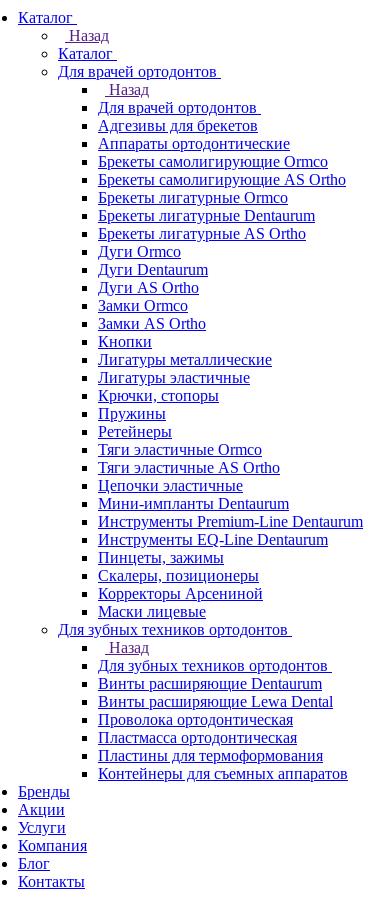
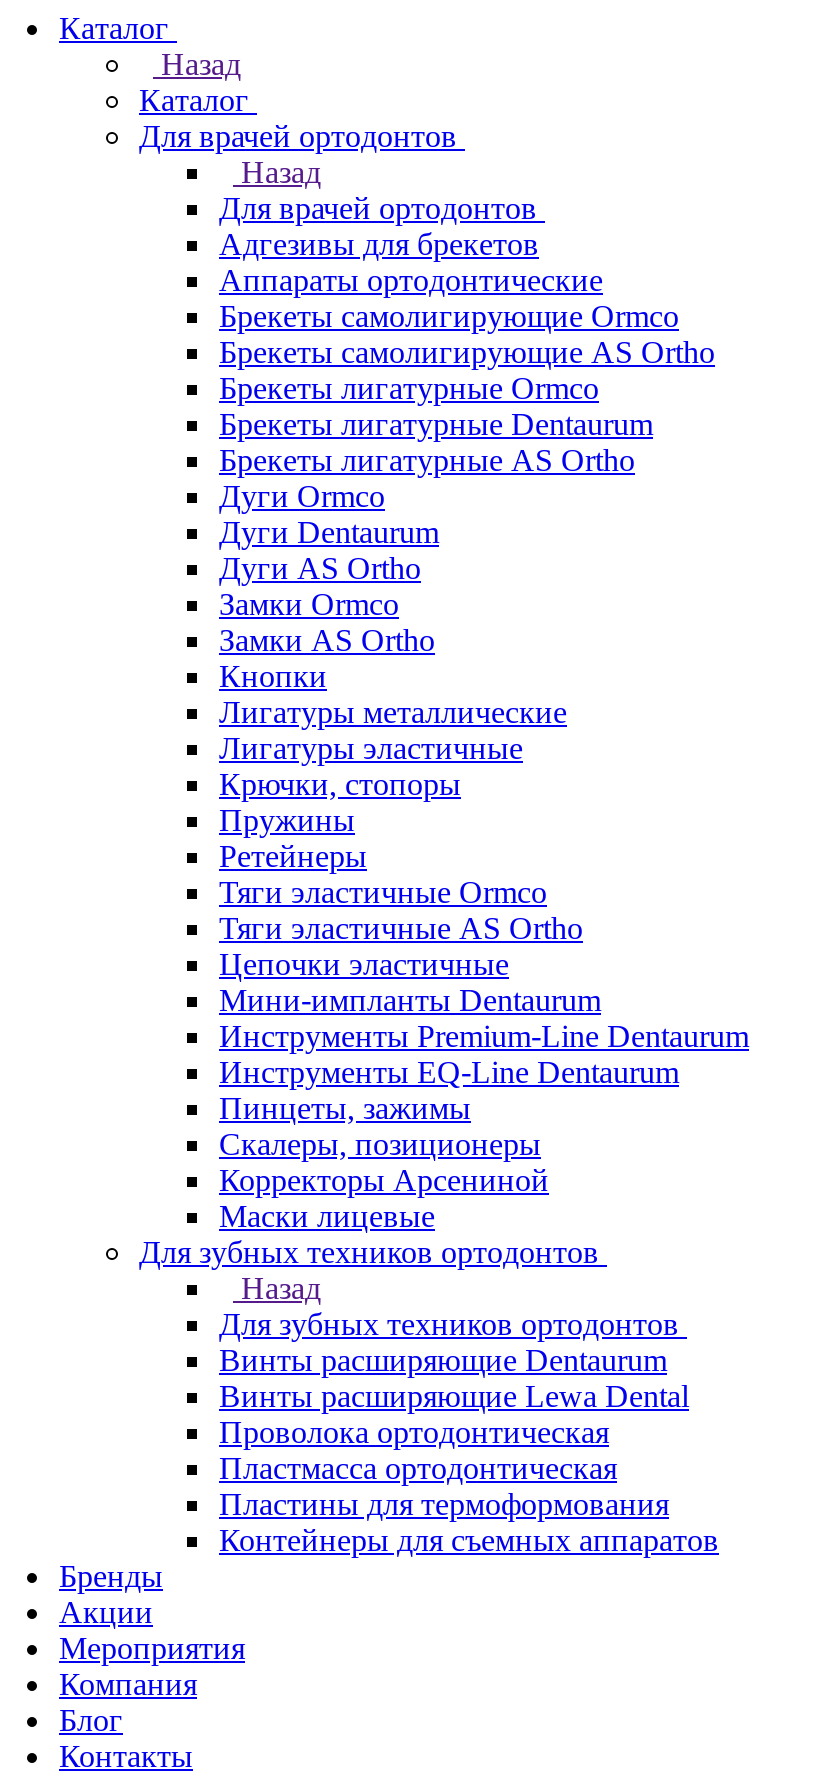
- Услуги
+ Мероприятия
